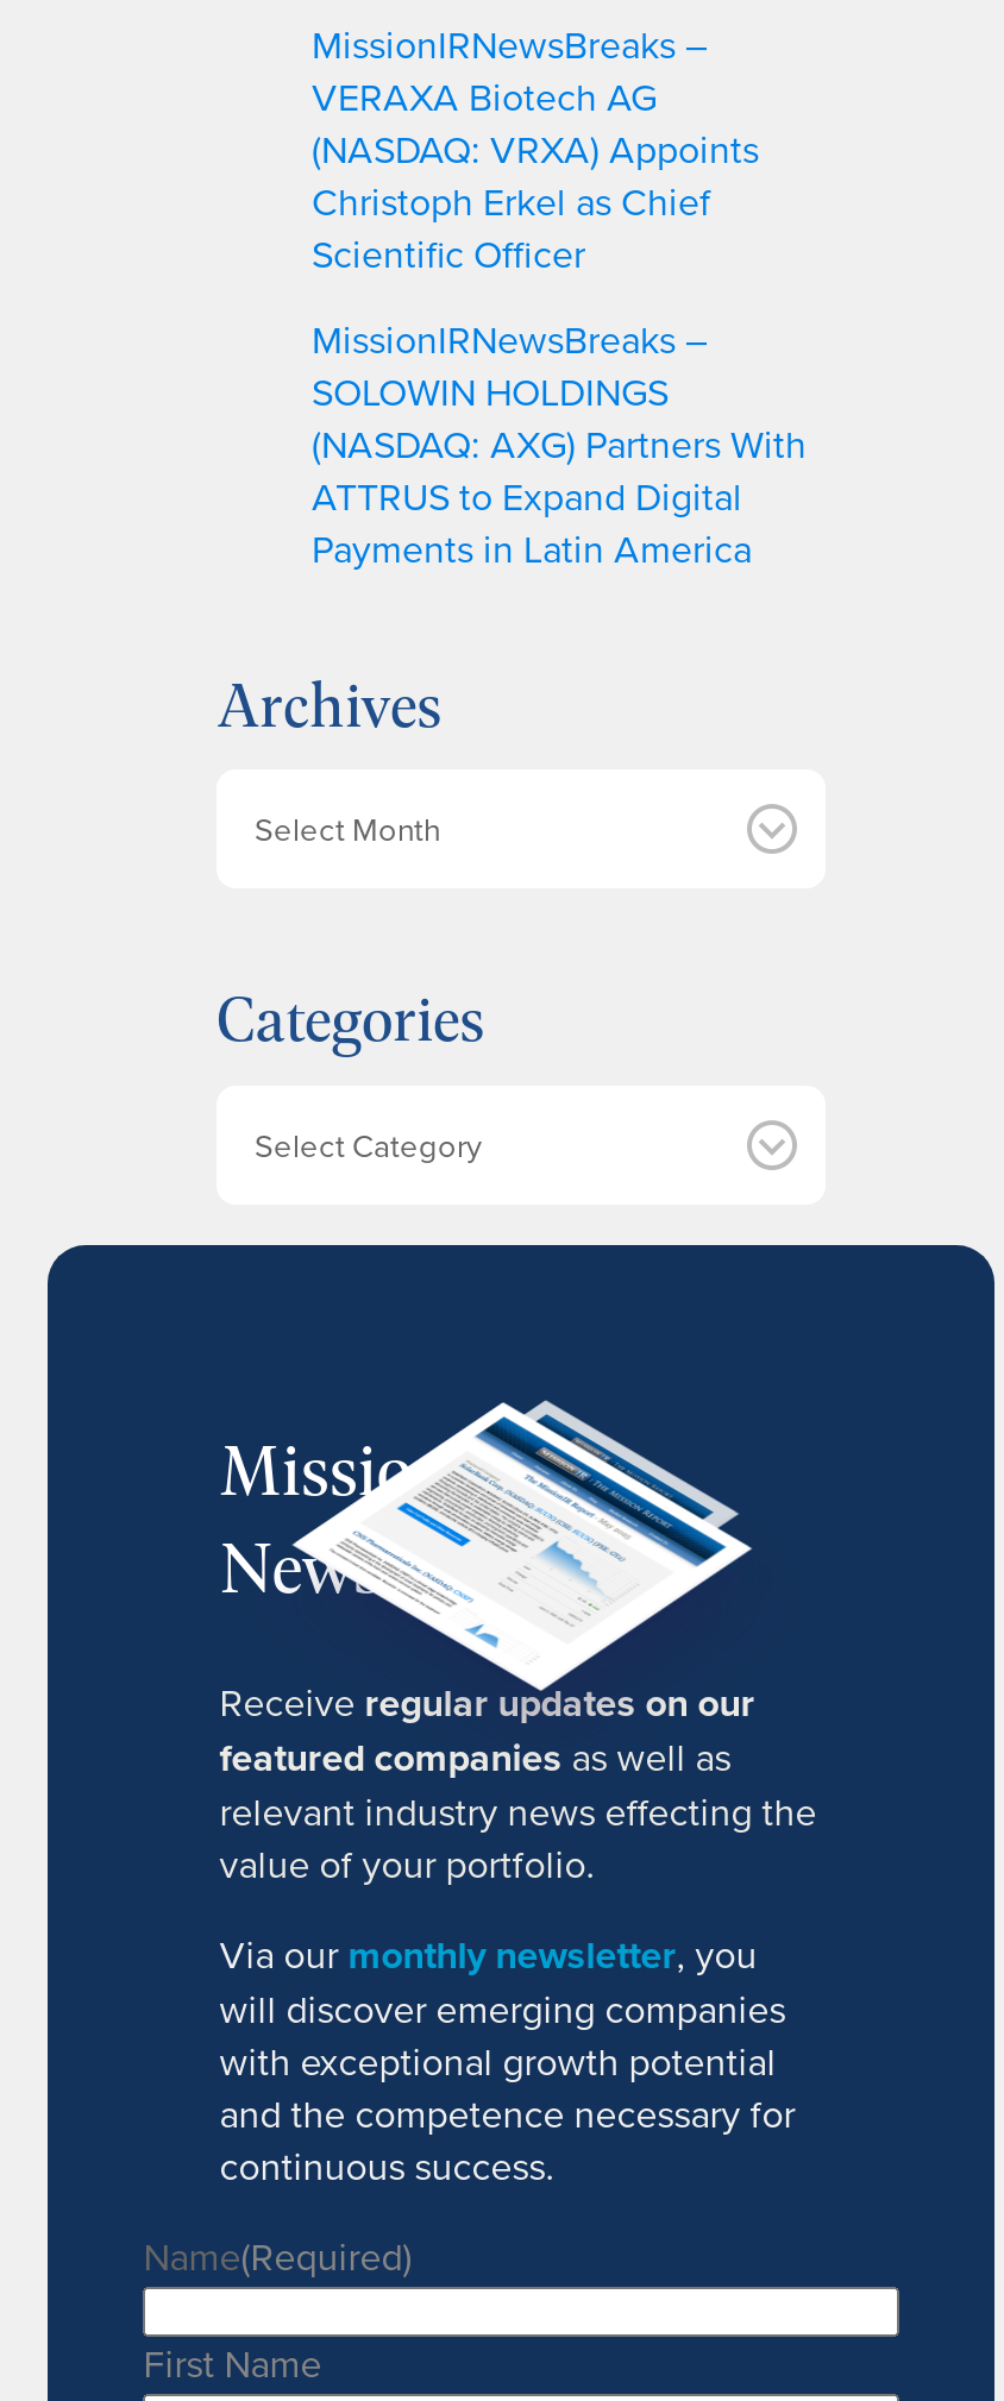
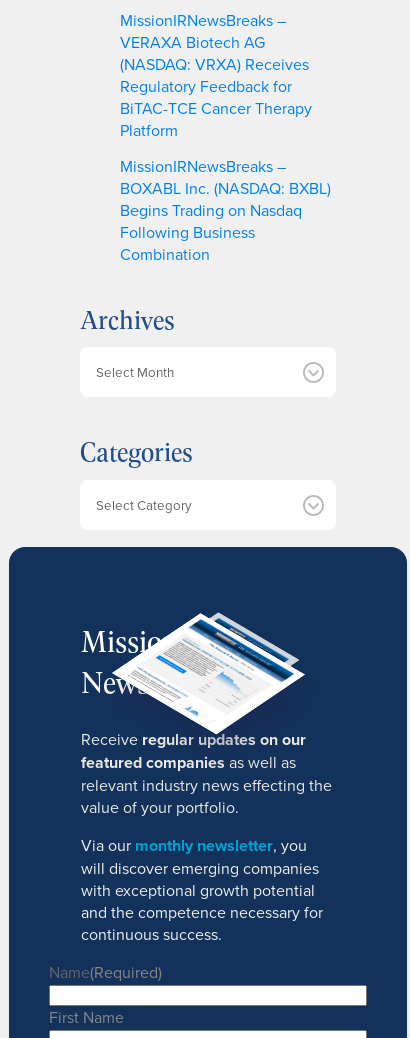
- (NASDAQ: VRXA) Appoints
- Christoph Erkel as Chief
- Scientific Officer
+ (NASDAQ: VRXA) Receives
+ Regulatory Feedback for
+ BiTAC-TCE Cancer Therapy
+ Platform

- SOLOWIN HOLDINGS
- (NASDAQ: AXG) Partners With
- ATTRUS to Expand Digital
- Payments in Latin America
+ BOXABL Inc. (NASDAQ: BXBL)
+ Begins Trading on Nasdaq
+ Following Business
+ Combination
